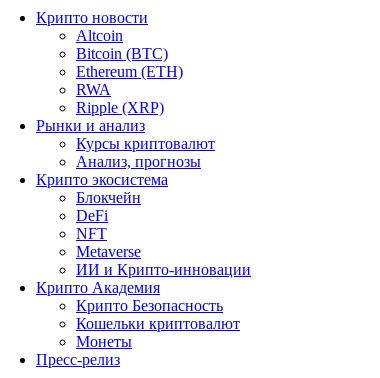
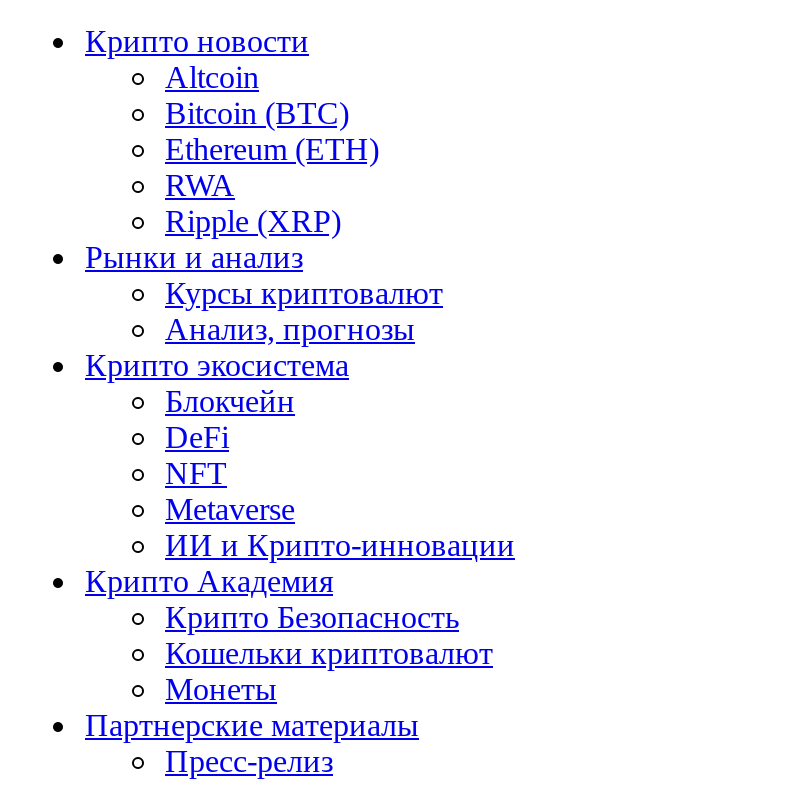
+ Партнерские материалы
